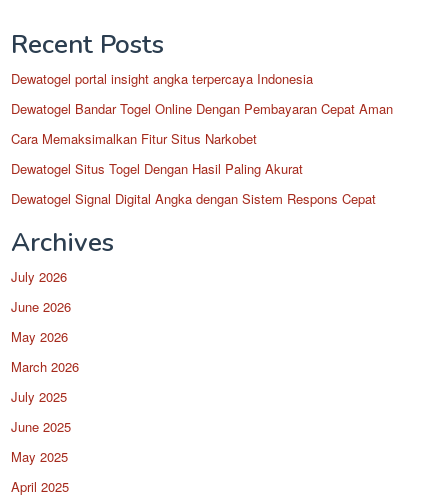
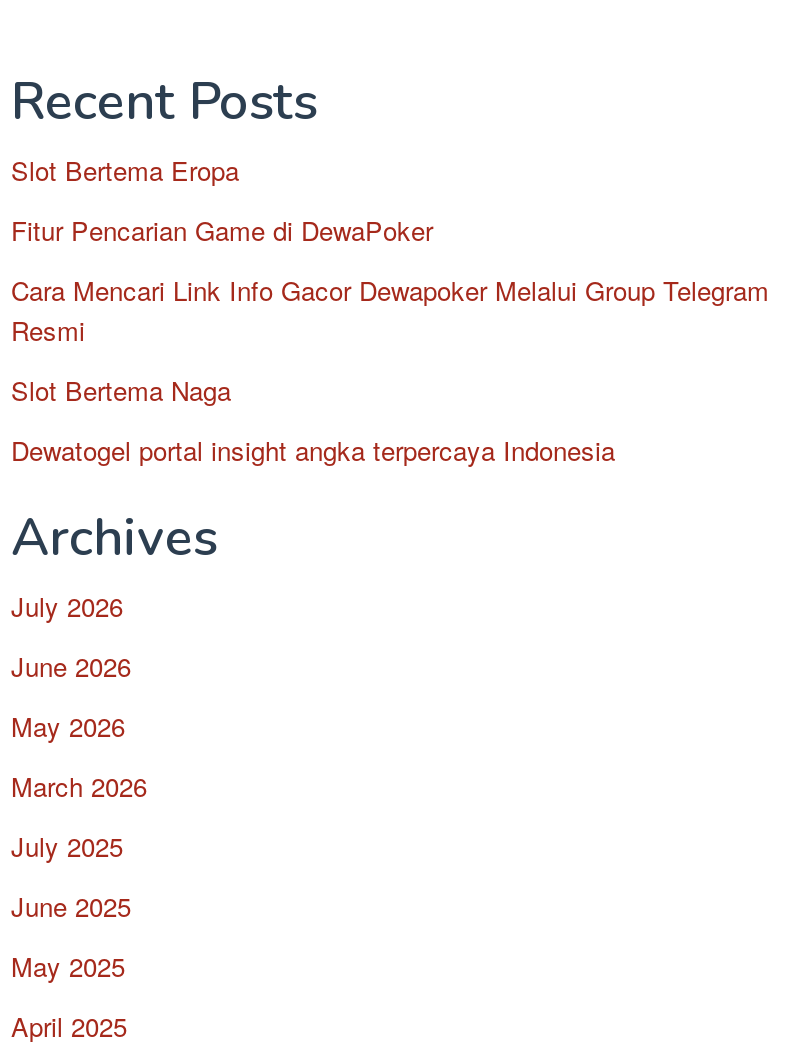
+ Slot Bertema Eropa
+ Fitur Pencarian Game di DewaPoker
+ Cara Mencari Link Info Gacor Dewapoker Melalui Group Telegram
+ Resmi
+ Slot Bertema Naga

moved down: Dewatogel portal insight angka terpercaya Indonesia

- Dewatogel Bandar Togel Online Dengan Pembayaran Cepat Aman
- Cara Memaksimalkan Fitur Situs Narkobet
- Dewatogel Situs Togel Dengan Hasil Paling Akurat
- Dewatogel Signal Digital Angka dengan Sistem Respons Cepat
